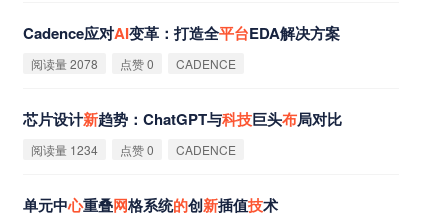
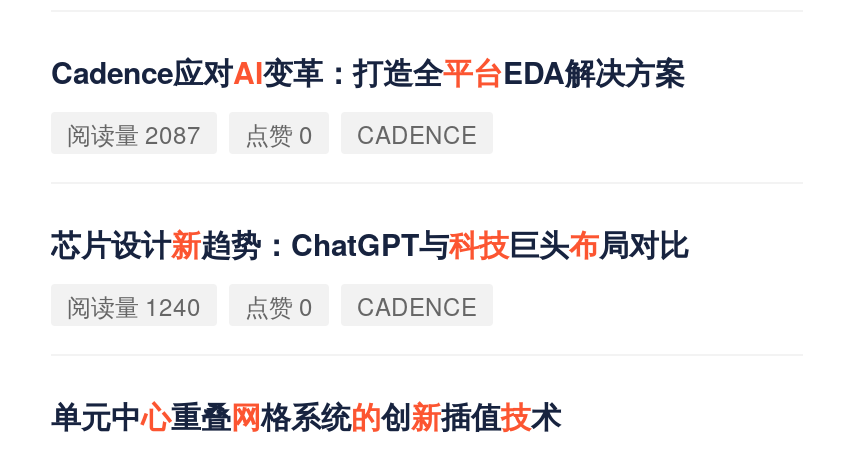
- 阅读量 2078 点赞 0 CADENCE
+ 阅读量 2087 点赞 0 CADENCE

- 阅读量 1234 点赞 0 CADENCE
+ 阅读量 1240 点赞 0 CADENCE
